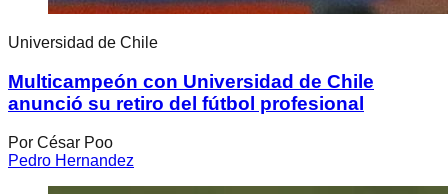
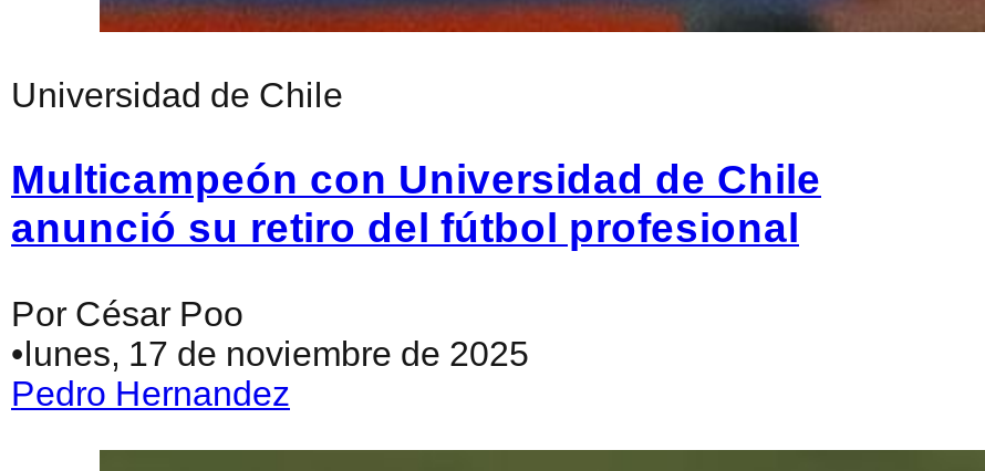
+ •lunes, 17 de noviembre de 2025
